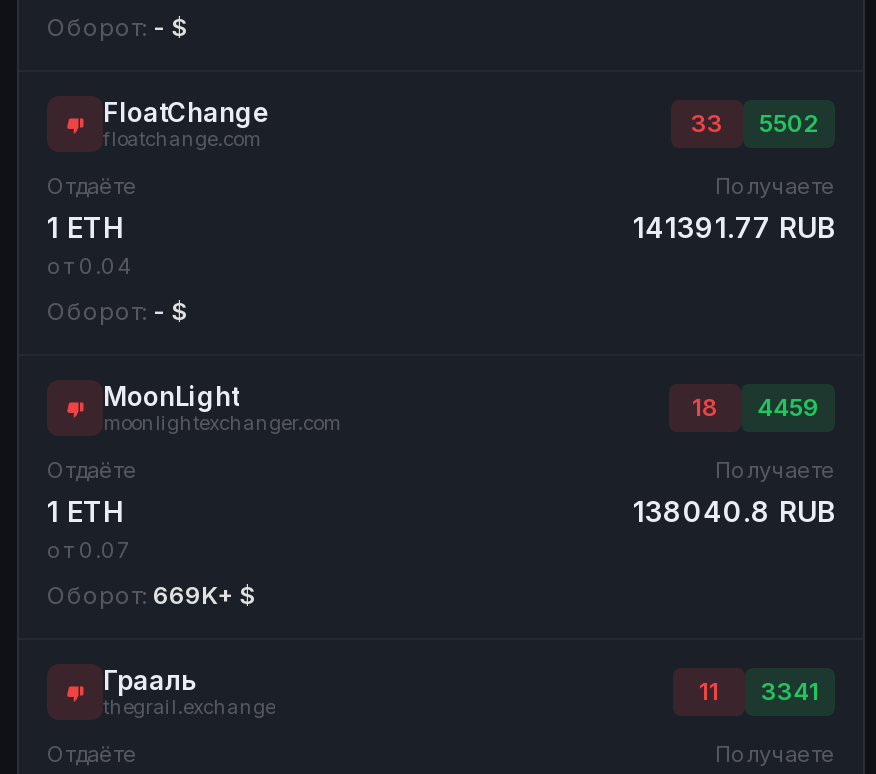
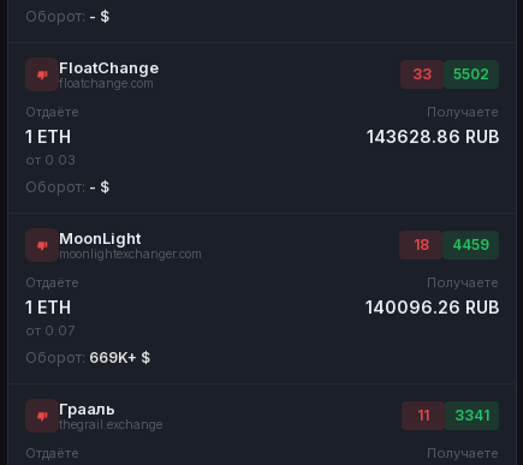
- 141391.77 RUB
+ 143628.86 RUB

- от 0.04
+ от 0.03

- 138040.8 RUB
+ 140096.26 RUB
